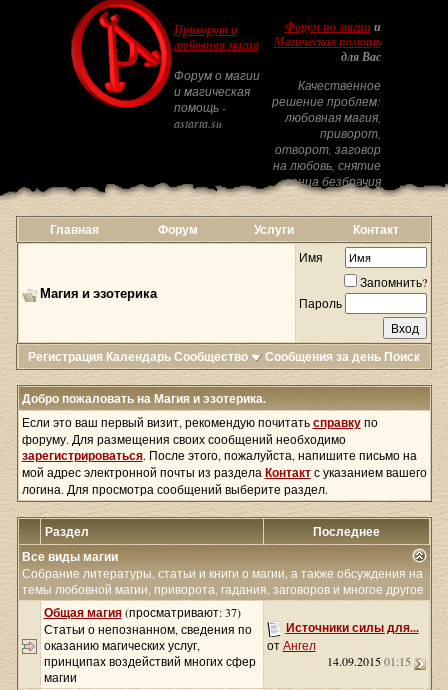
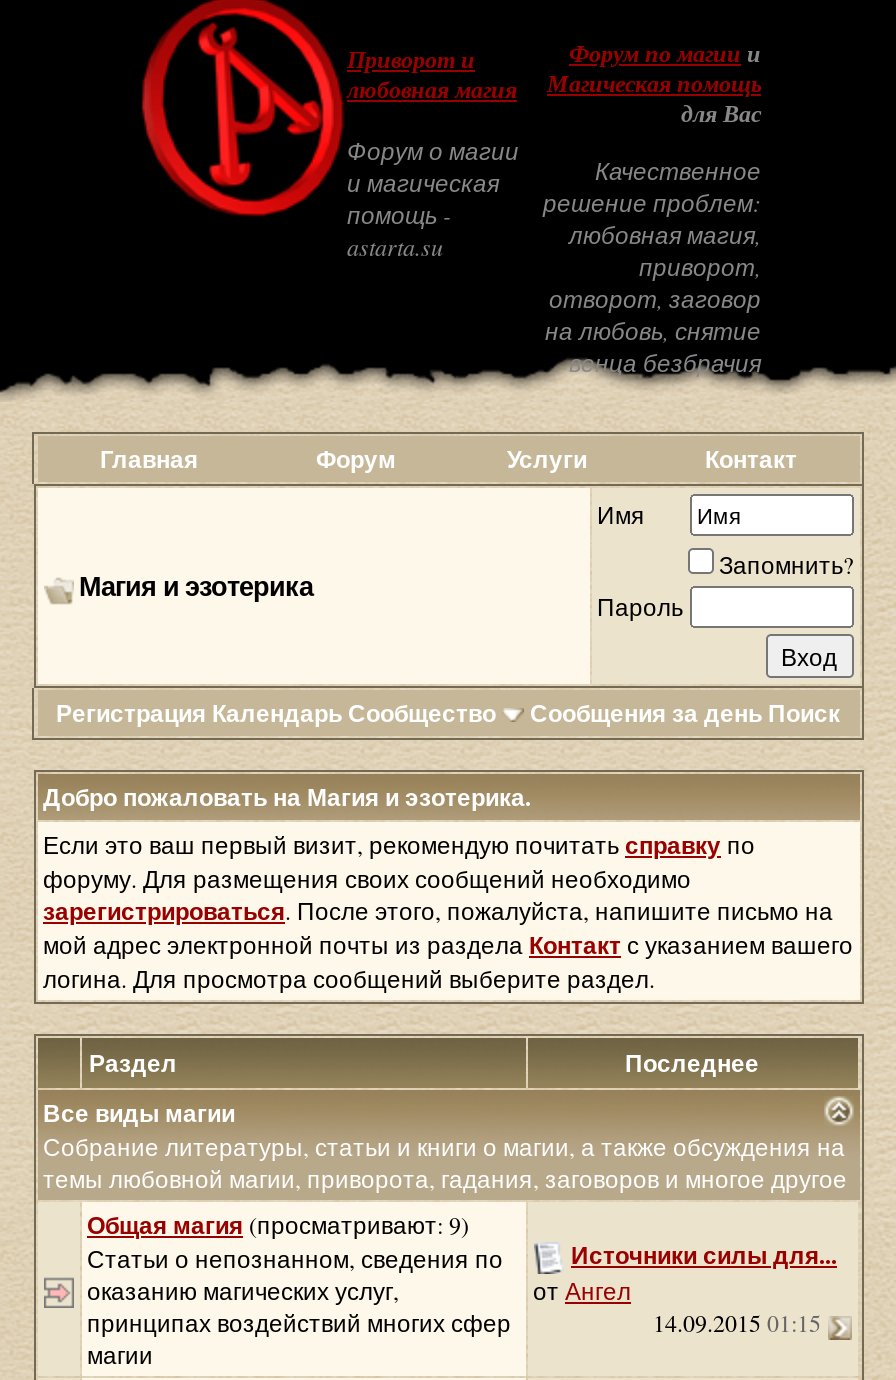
- Общая магия (просматривают: 37)
+ Общая магия (просматривают: 9)
